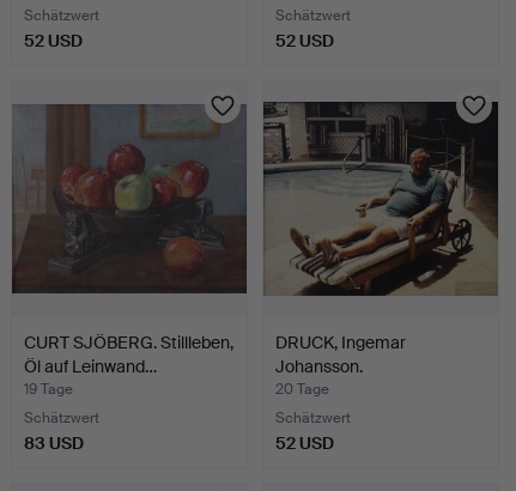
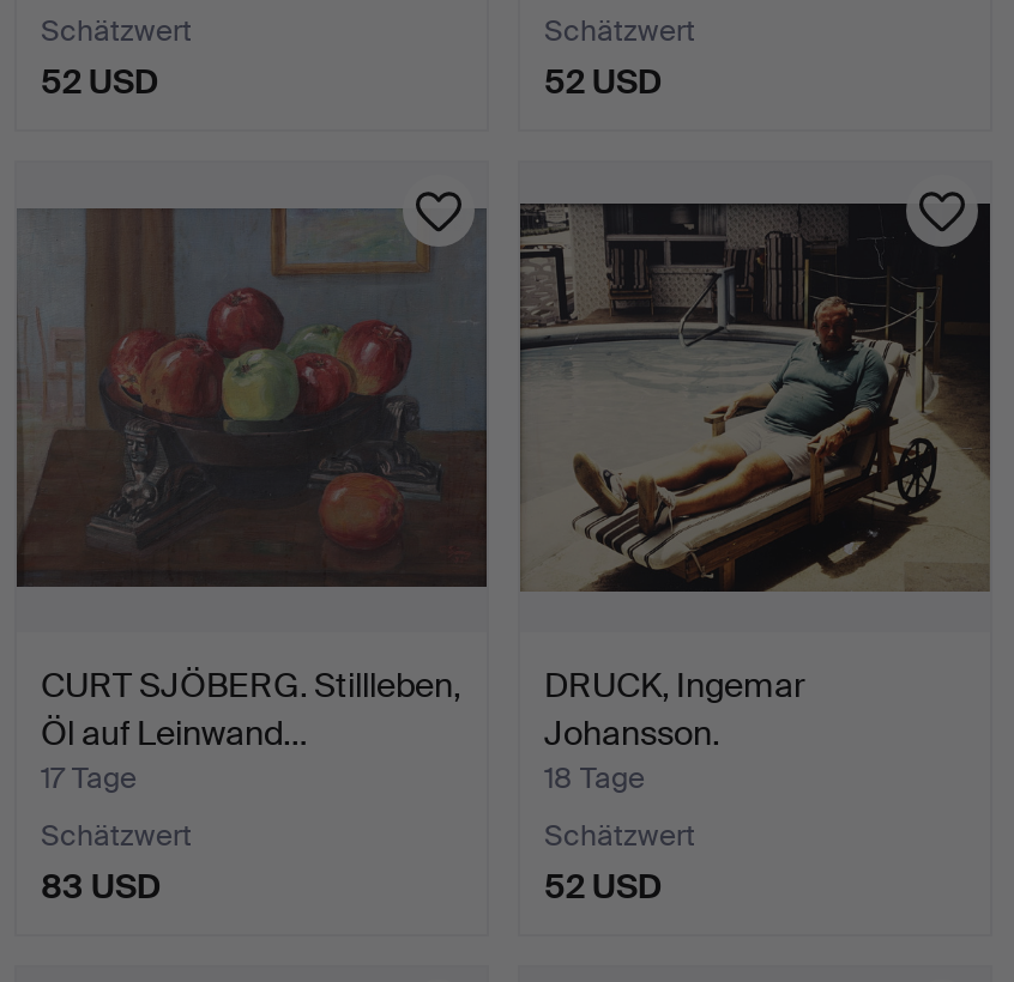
- 19 Tage
+ 17 Tage

- 20 Tage
+ 18 Tage
